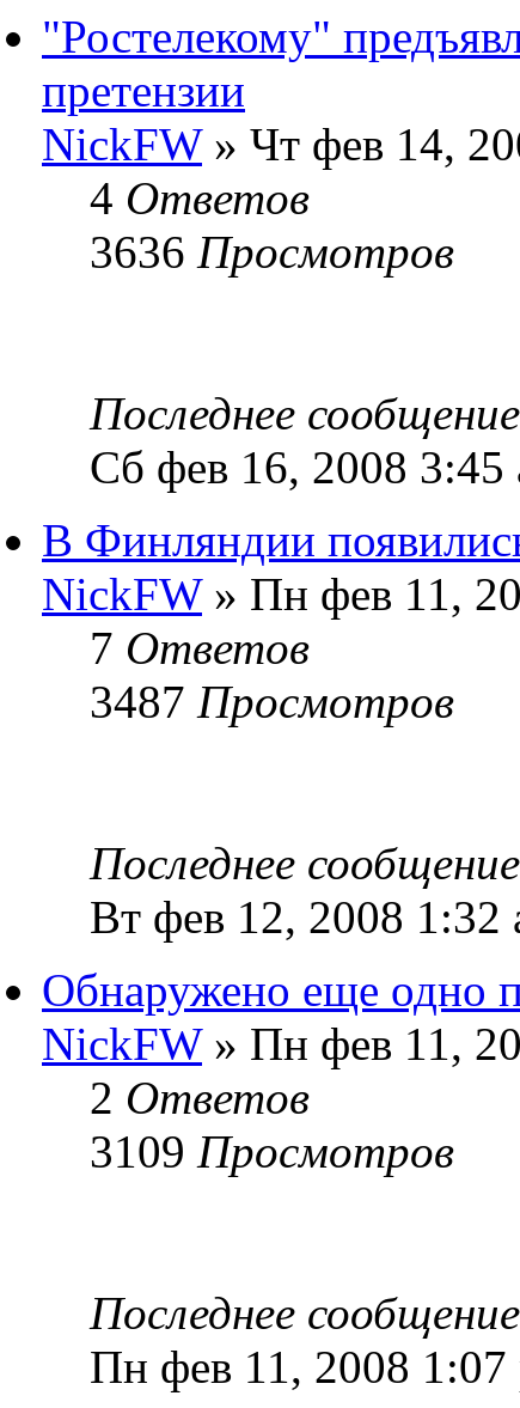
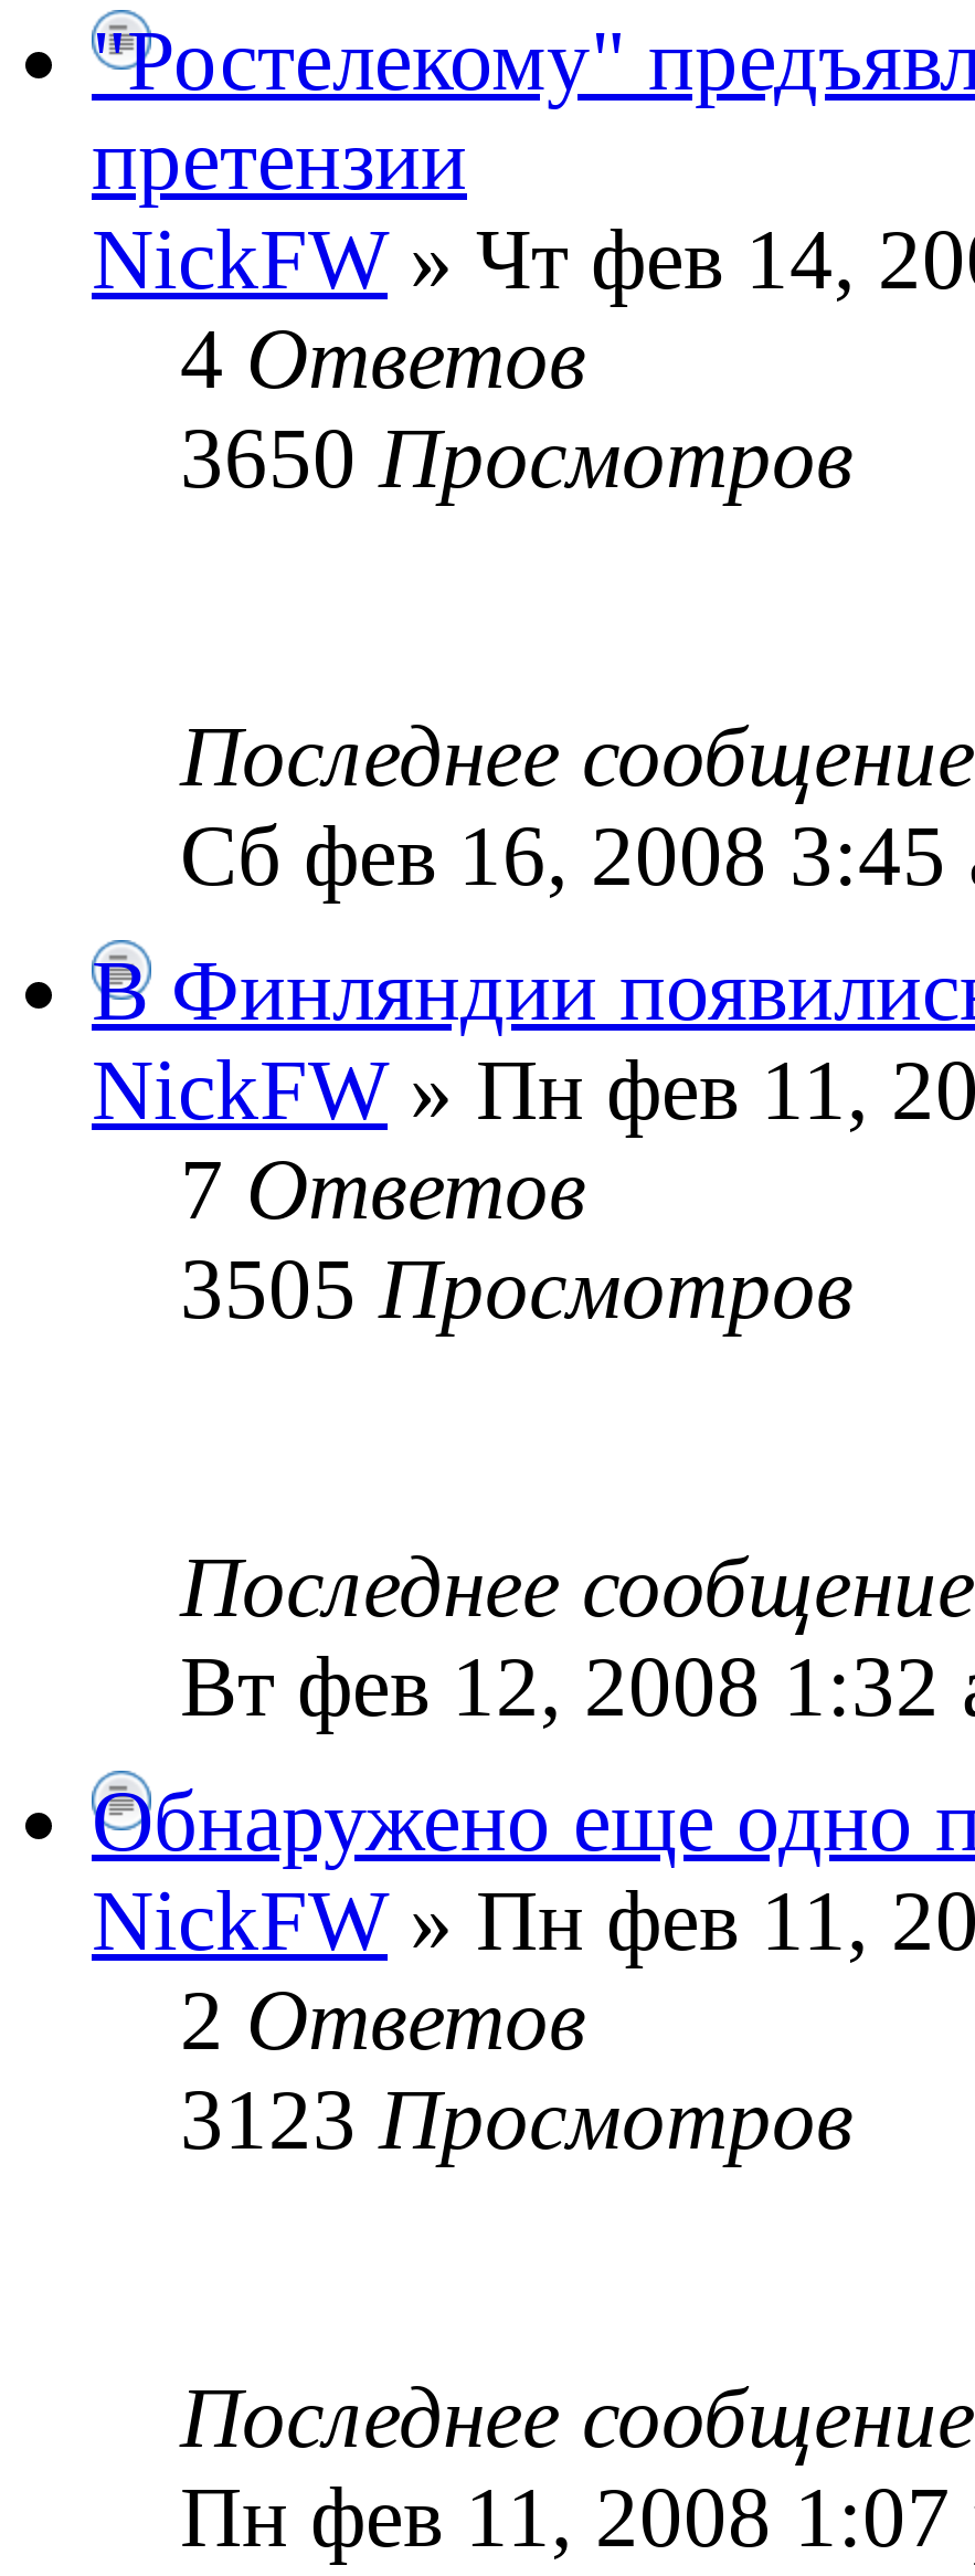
- 3636 Просмотров
+ 3650 Просмотров

- 3487 Просмотров
+ 3505 Просмотров

- 3109 Просмотров
+ 3123 Просмотров
